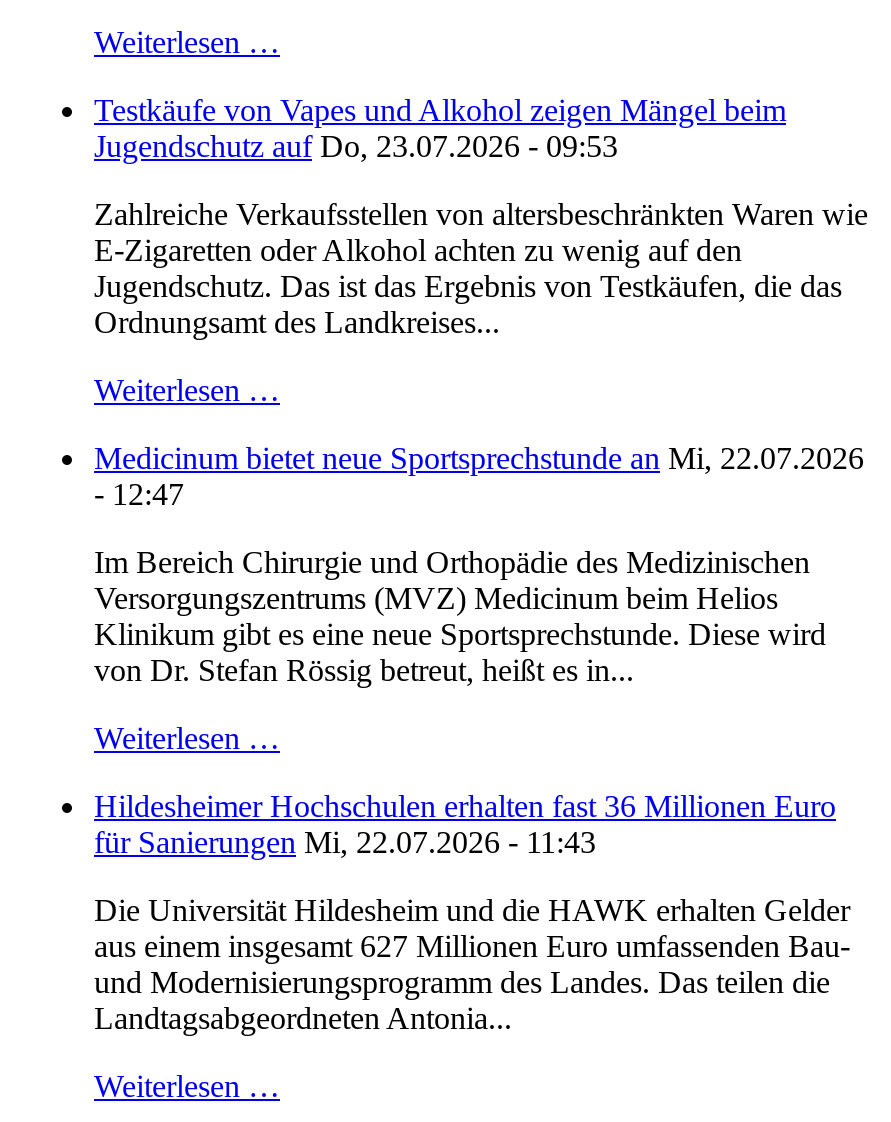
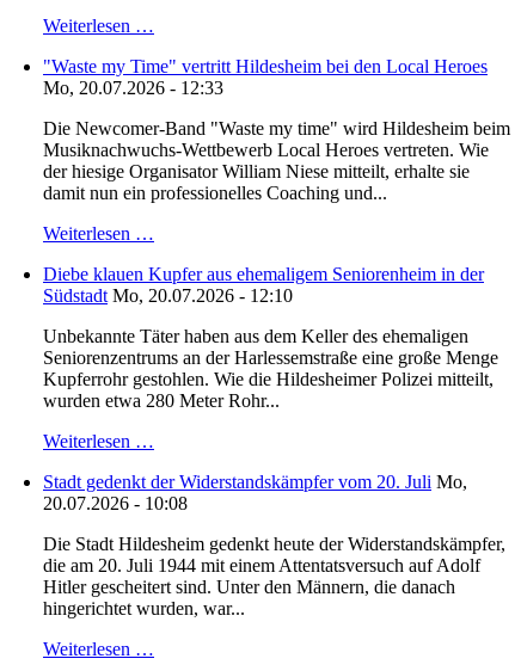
- Testkäufe von Vapes und Alkohol zeigen Mängel beim
- Jugendschutz auf Do, 23.07.2026 - 09:53
+ "Waste my Time" vertritt Hildesheim bei den Local Heroes
+ Mo, 20.07.2026 - 12:33

- Zahlreiche Verkaufsstellen von altersbeschränkten Waren wie
- E-Zigaretten oder Alkohol achten zu wenig auf den
- Jugendschutz. Das ist das Ergebnis von Testkäufen, die das
- Ordnungsamt des Landkreises...
+ Die Newcomer-Band "Waste my time" wird Hildesheim beim
+ Musiknachwuchs-Wettbewerb Local Heroes vertreten. Wie
+ der hiesige Organisator William Niese mitteilt, erhalte sie
+ damit nun ein professionelles Coaching und...

- Medicinum bietet neue Sportsprechstunde an Mi, 22.07.2026
- - 12:47
+ Diebe klauen Kupfer aus ehemaligem Seniorenheim in der
+ Südstadt Mo, 20.07.2026 - 12:10

- Im Bereich Chirurgie und Orthopädie des Medizinischen
- Versorgungszentrums (MVZ) Medicinum beim Helios
- Klinikum gibt es eine neue Sportsprechstunde. Diese wird
- von Dr. Stefan Rössig betreut, heißt es in...
+ Unbekannte Täter haben aus dem Keller des ehemaligen
+ Seniorenzentrums an der Harlessemstraße eine große Menge
+ Kupferrohr gestohlen. Wie die Hildesheimer Polizei mitteilt,
+ wurden etwa 280 Meter Rohr...

- Hildesheimer Hochschulen erhalten fast 36 Millionen Euro
- für Sanierungen Mi, 22.07.2026 - 11:43
+ Stadt gedenkt der Widerstandskämpfer vom 20. Juli Mo,
+ 20.07.2026 - 10:08

- Die Universität Hildesheim und die HAWK erhalten Gelder
- aus einem insgesamt 627 Millionen Euro umfassenden Bau-
- und Modernisierungsprogramm des Landes. Das teilen die
- Landtagsabgeordneten Antonia...
+ Die Stadt Hildesheim gedenkt heute der Widerstandskämpfer,
+ die am 20. Juli 1944 mit einem Attentatsversuch auf Adolf
+ Hitler gescheitert sind. Unter den Männern, die danach
+ hingerichtet wurden, war...
